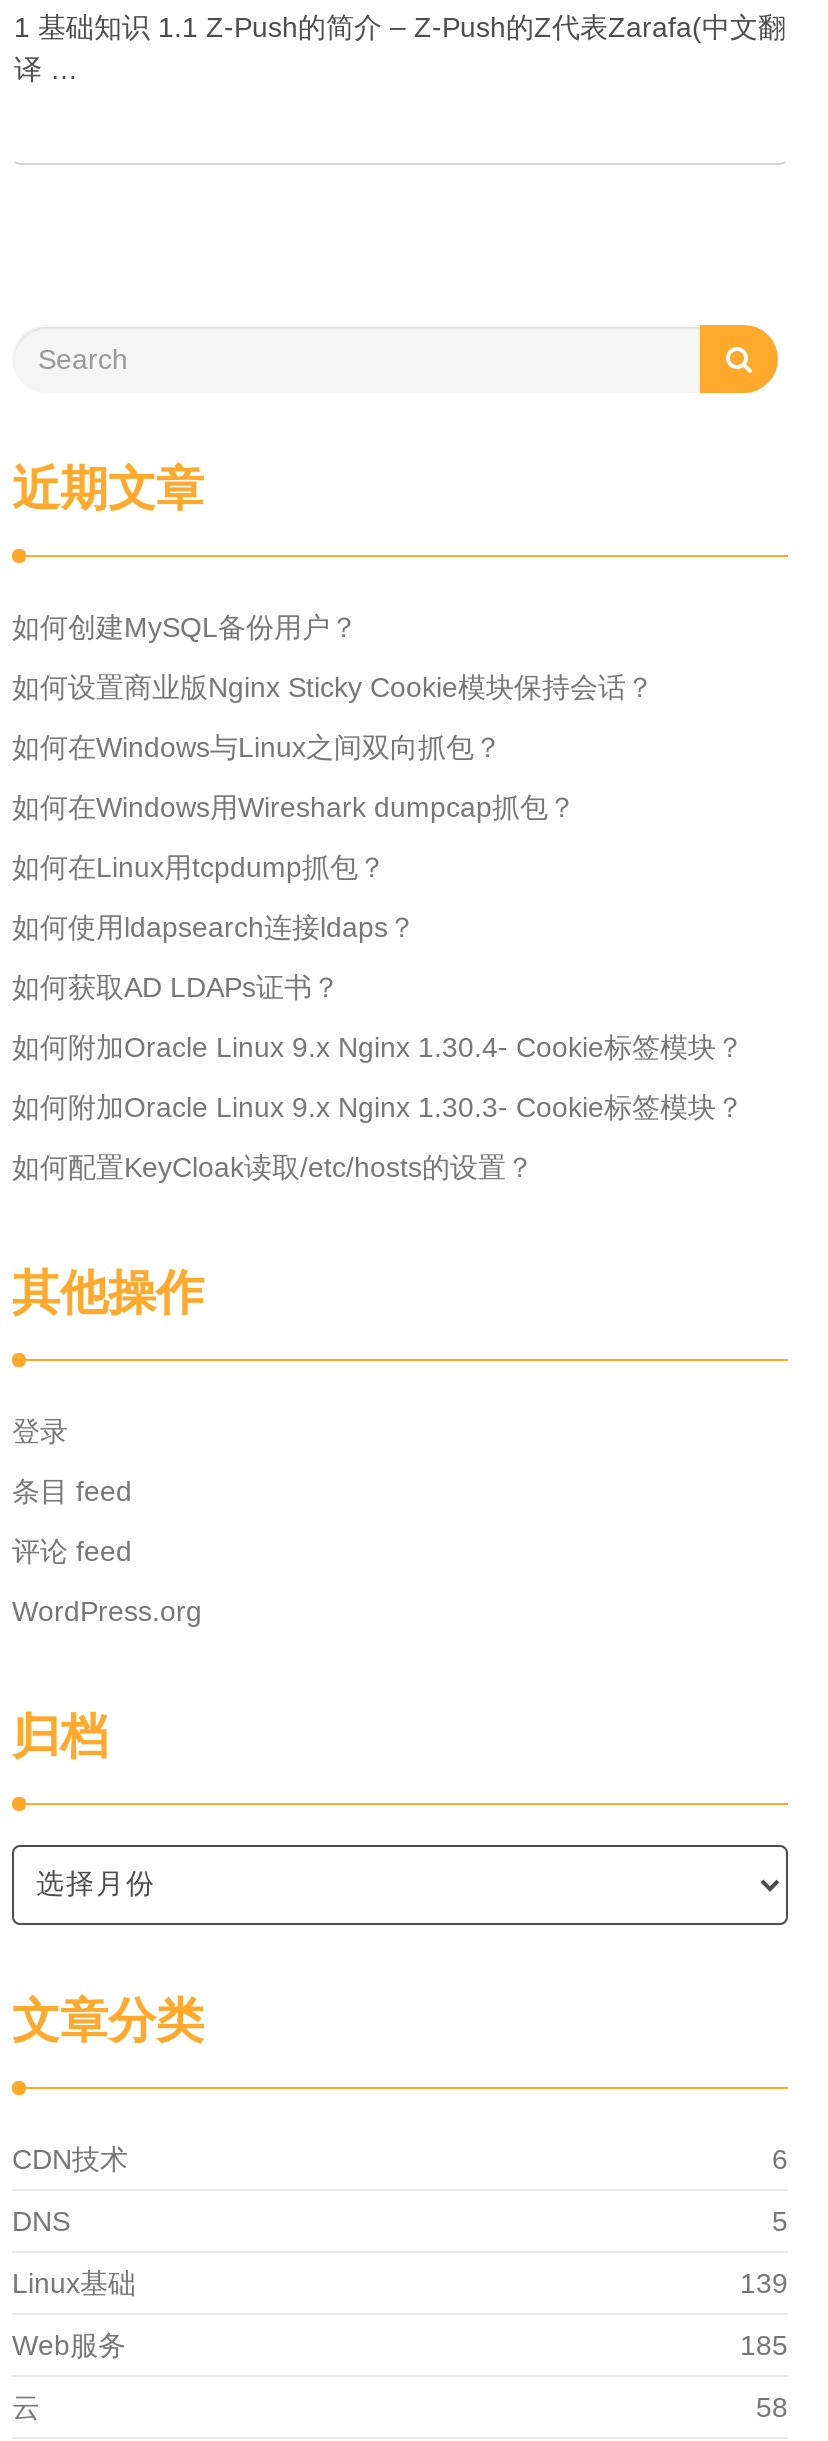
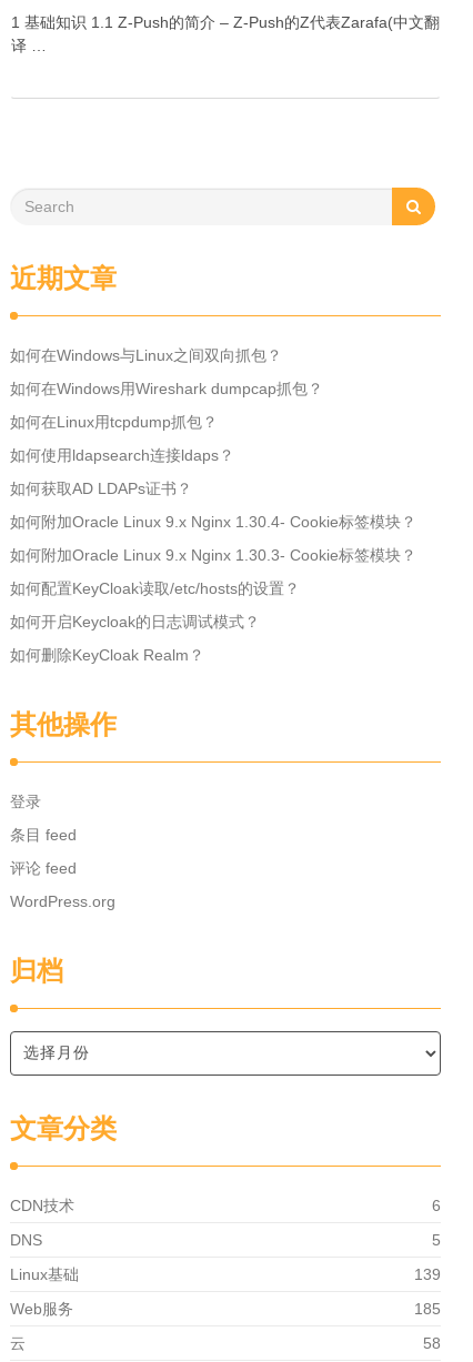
- 如何创建MySQL备份用户？
- 如何设置商业版Nginx Sticky Cookie模块保持会话？

moved up: 如何在Windows与Linux之间双向抓包？ | 如何在Windows用Wireshark dumpcap抓包？ | 如何在Linux用tcpdump抓包？ | 如何使用ldapsearch连接ldaps？ | 如何获取AD LDAPs证书？ | 如何附加Oracle Linux 9.x Nginx 1.30.4- Cookie标签模块？ | 如何附加Oracle Linux 9.x Nginx 1.30.3- Cookie标签模块？ | 如何配置KeyCloak读取/etc/hosts的设置？

+ 如何开启Keycloak的日志调试模式？
+ 如何删除KeyCloak Realm？
